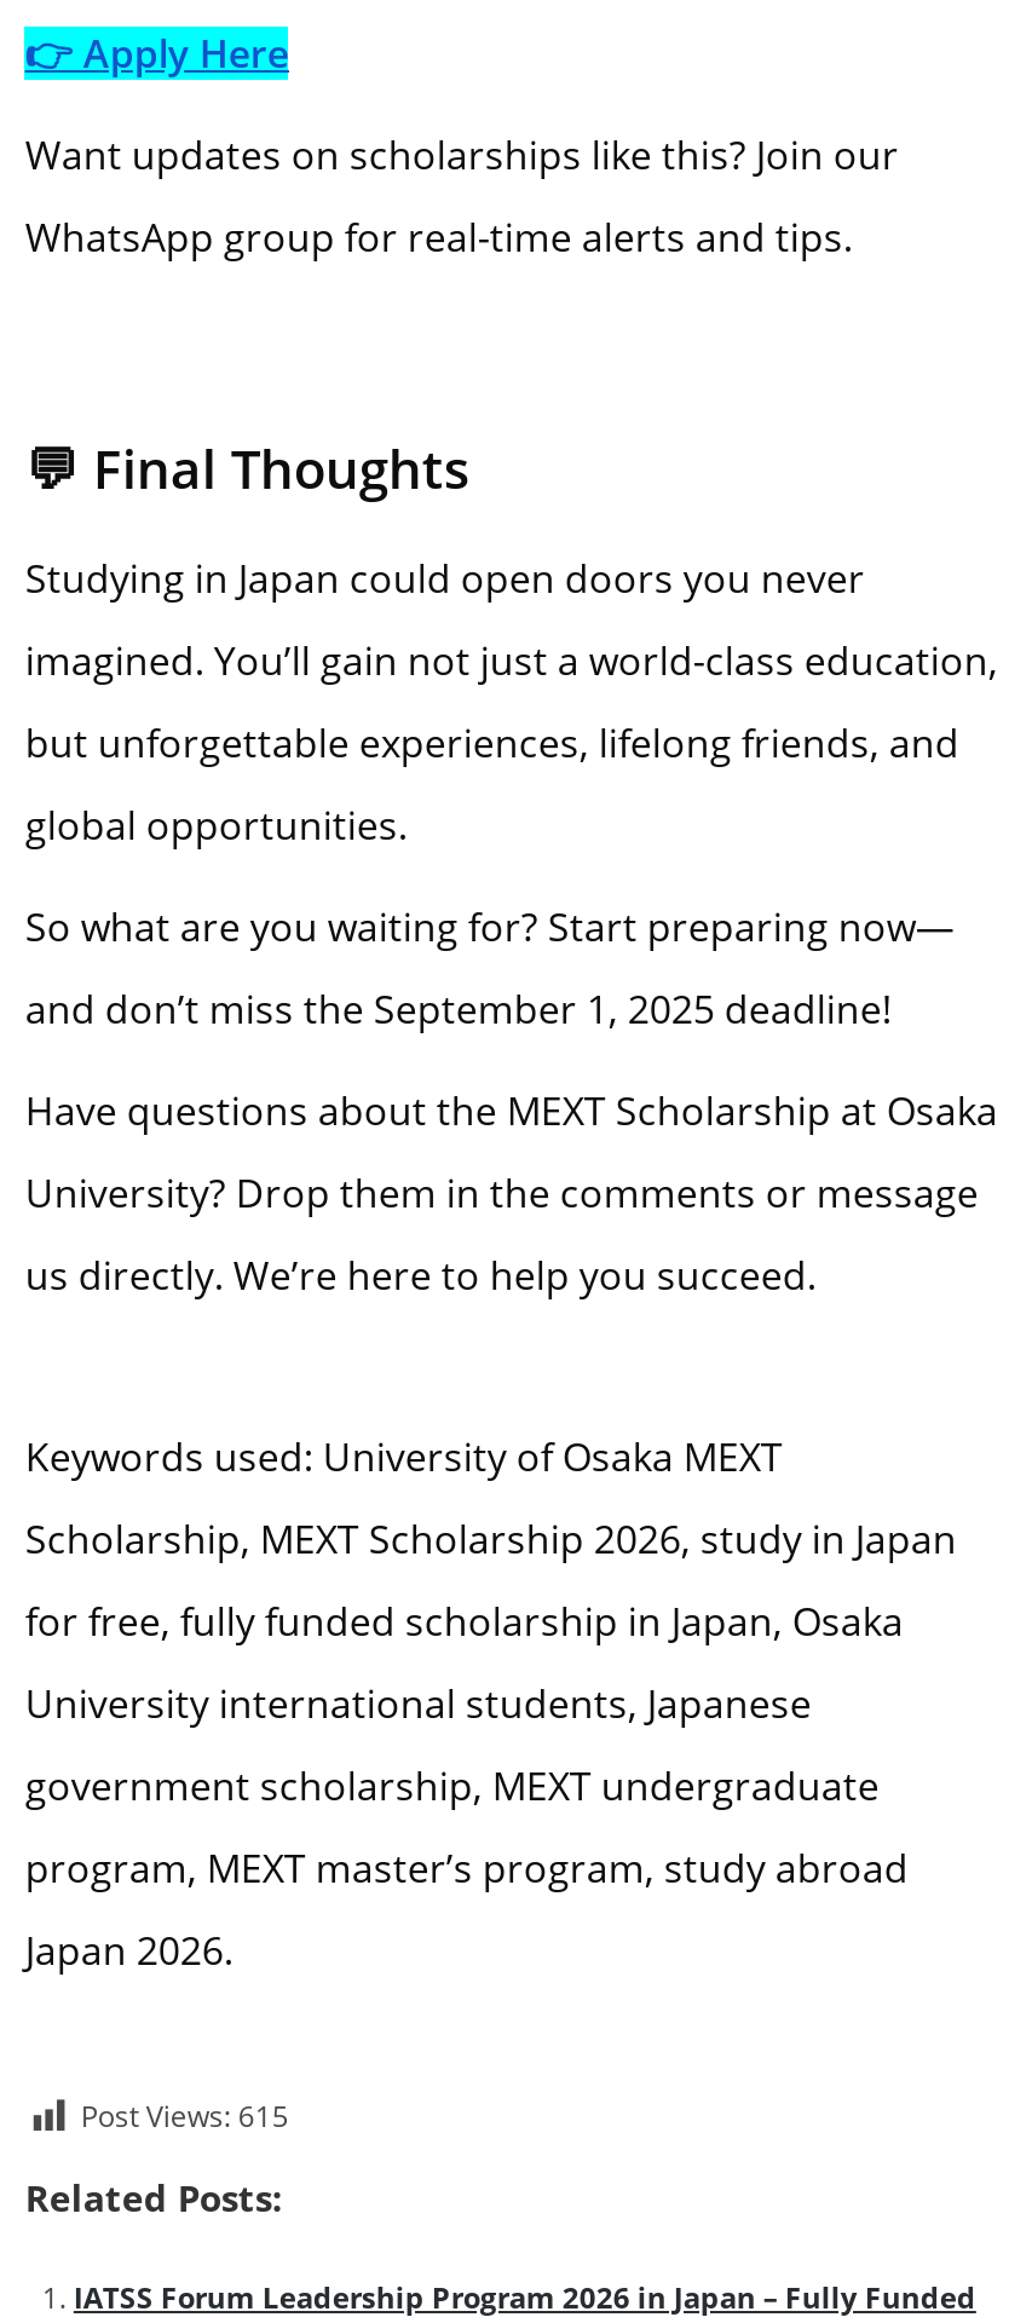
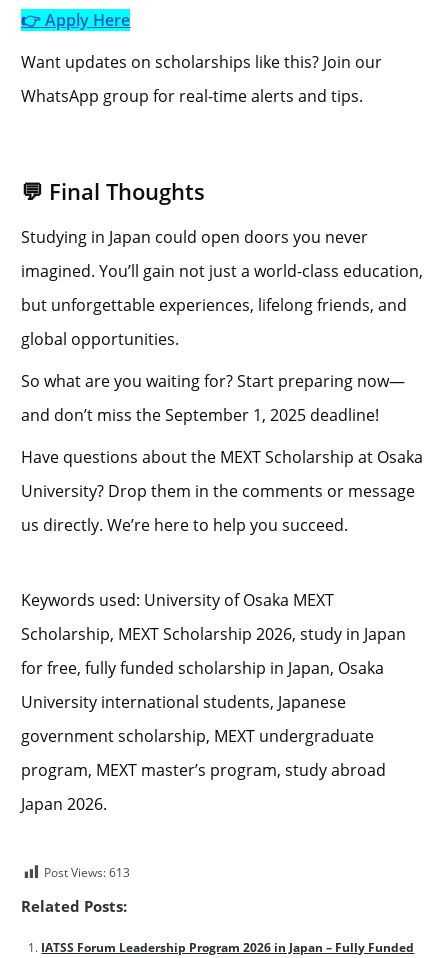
- Post Views: 615
+ Post Views: 613
